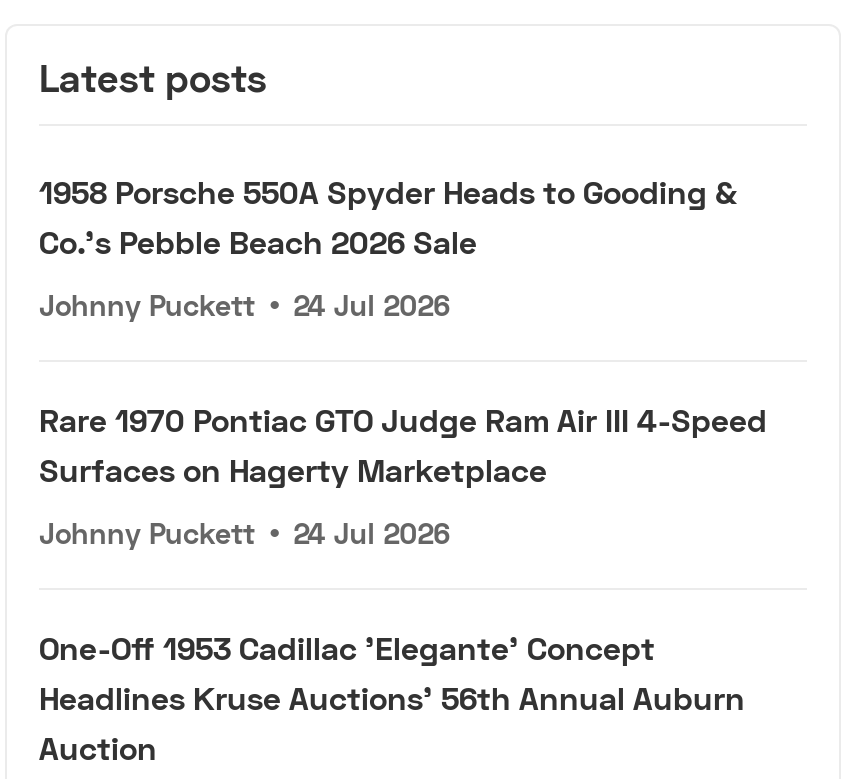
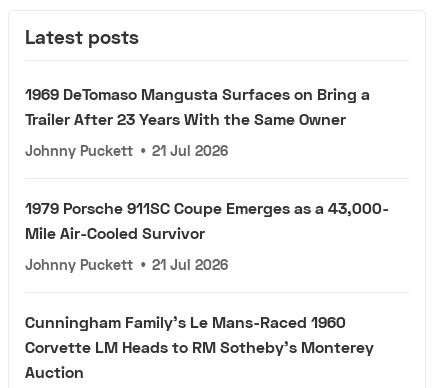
- 1958 Porsche 550A Spyder Heads to Gooding &
- Co.'s Pebble Beach 2026 Sale
+ 1969 DeTomaso Mangusta Surfaces on Bring a
+ Trailer After 23 Years With the Same Owner

- Johnny Puckett • 24 Jul 2026
+ Johnny Puckett • 21 Jul 2026

- Rare 1970 Pontiac GTO Judge Ram Air III 4-Speed
- Surfaces on Hagerty Marketplace
+ 1979 Porsche 911SC Coupe Emerges as a 43,000-
+ Mile Air-Cooled Survivor

- Johnny Puckett • 24 Jul 2026
+ Johnny Puckett • 21 Jul 2026

- One-Off 1953 Cadillac 'Elegante' Concept
- Headlines Kruse Auctions' 56th Annual Auburn
+ Cunningham Family's Le Mans-Raced 1960
+ Corvette LM Heads to RM Sotheby's Monterey
